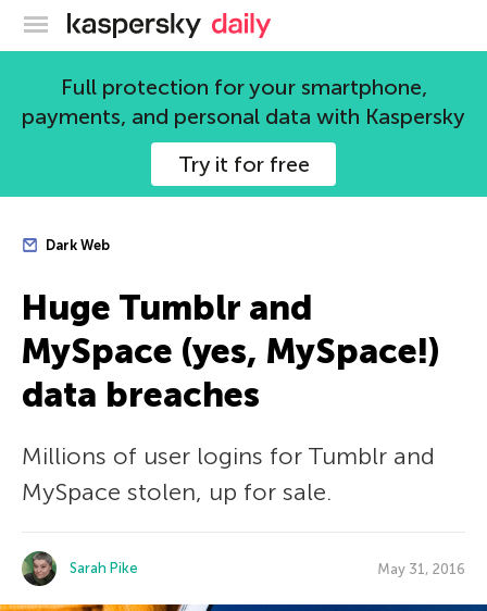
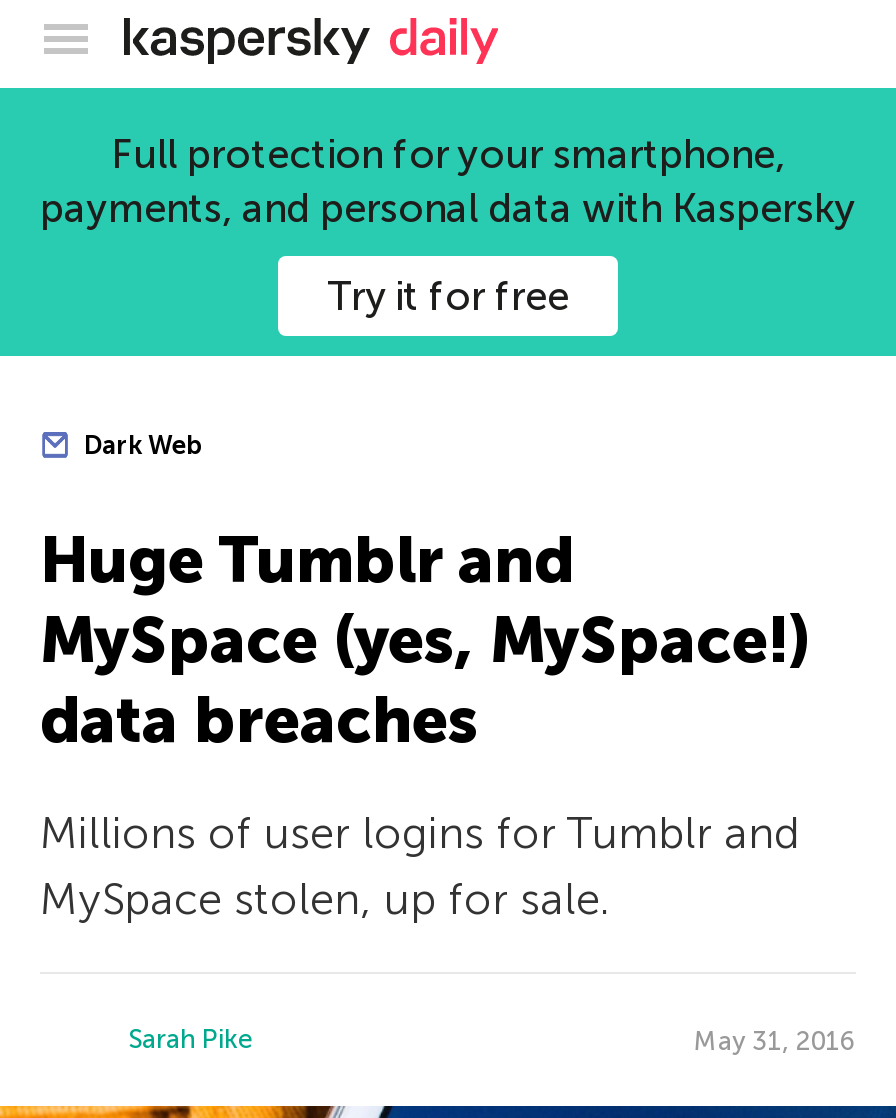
- [image]
